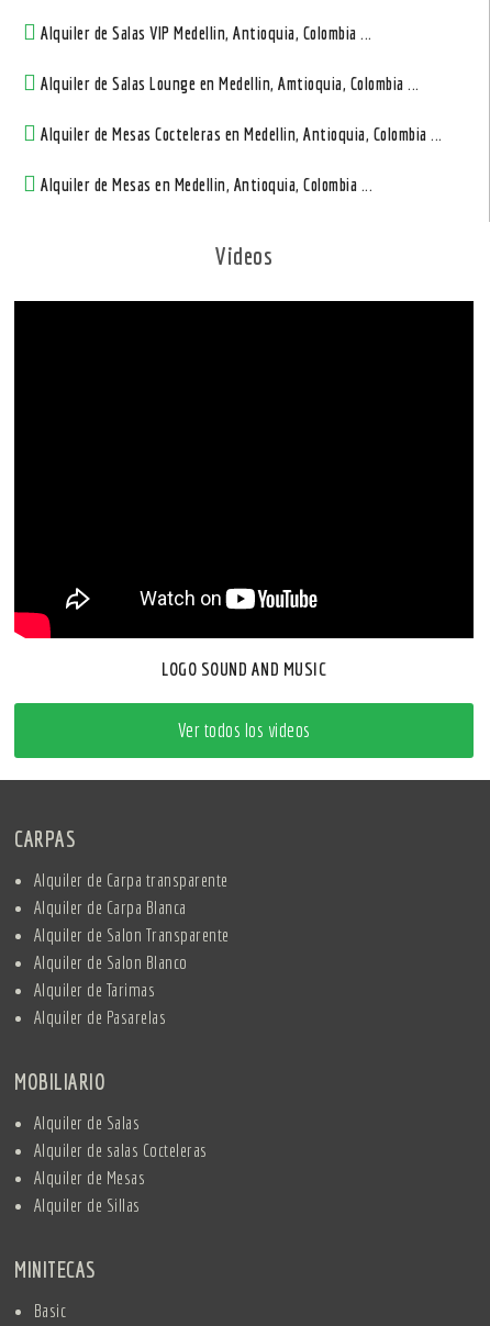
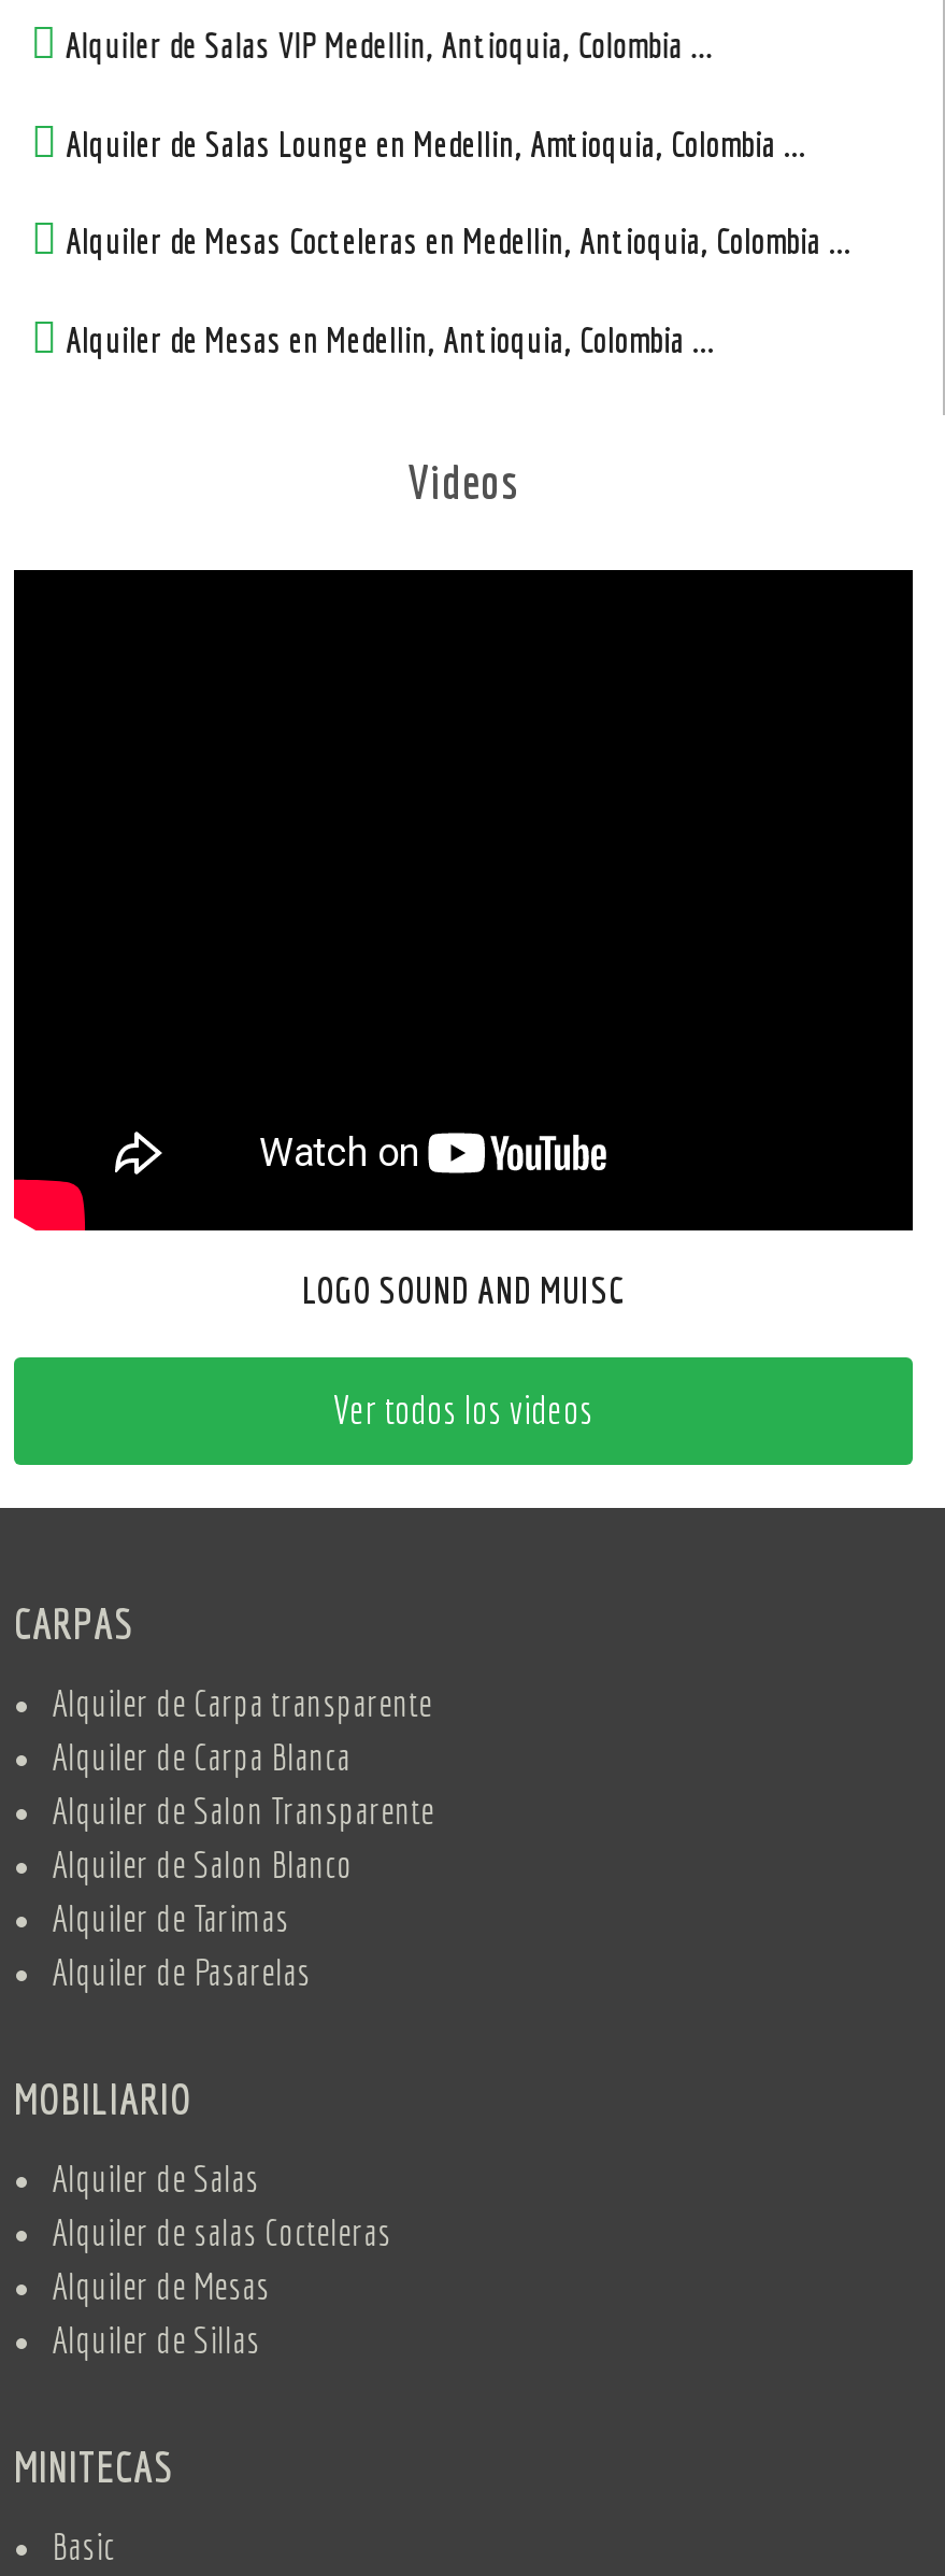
- LOGO SOUND AND MUSIC
+ LOGO SOUND AND MUISC
